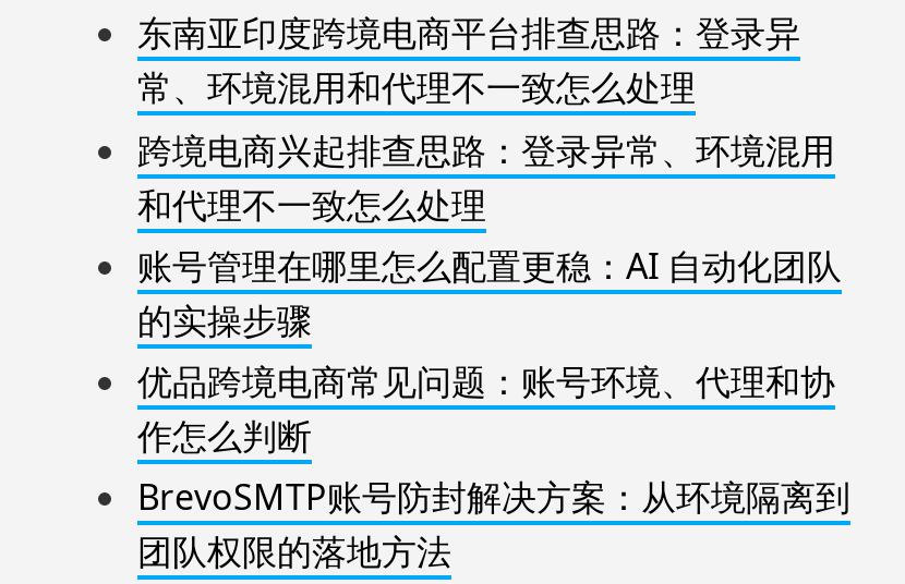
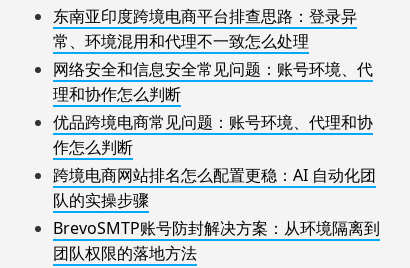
- 跨境电商兴起排查思路：登录异常、环境混用
- 和代理不一致怎么处理
- 账号管理在哪里怎么配置更稳：AI 自动化团队
- 的实操步骤
+ 网络安全和信息安全常见问题：账号环境、代
+ 理和协作怎么判断

moved up: 优品跨境电商常见问题：账号环境、代理和协 | 作怎么判断

+ 跨境电商网站排名怎么配置更稳：AI 自动化团
+ 队的实操步骤
